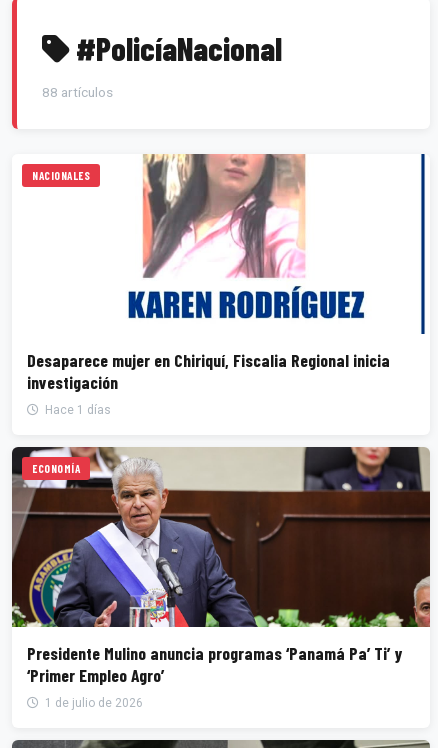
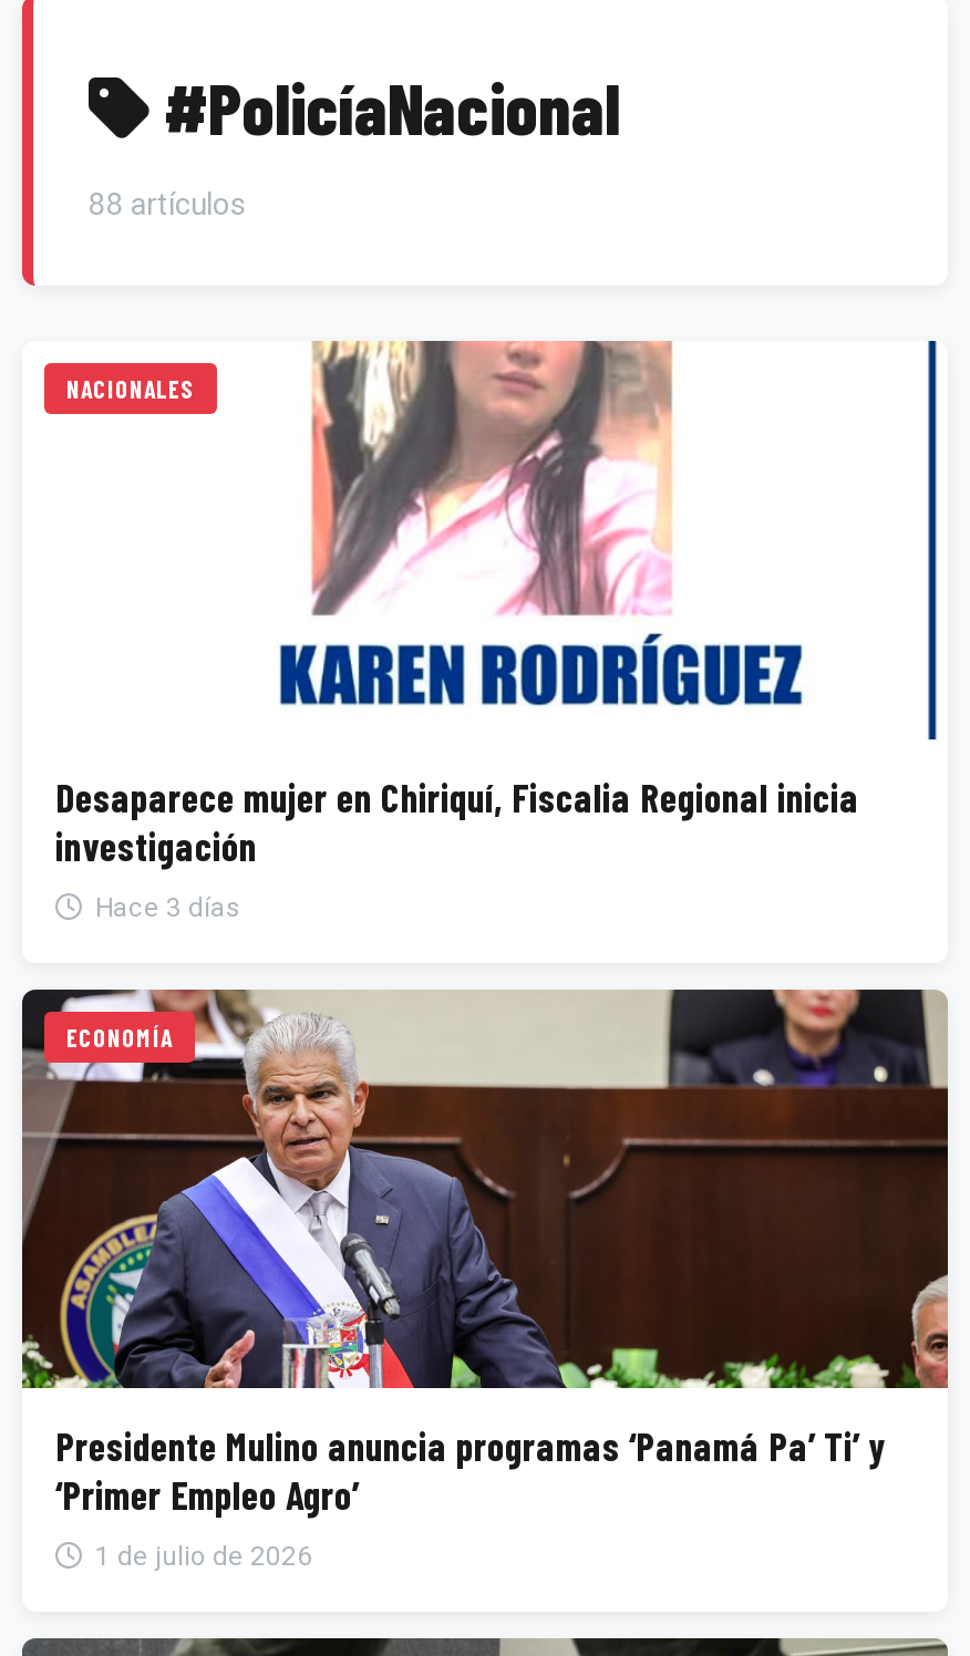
- Hace 1 días
+ Hace 3 días
